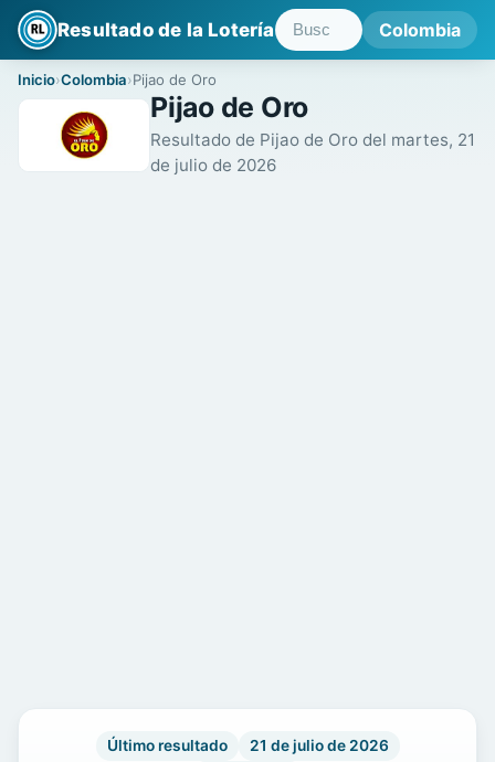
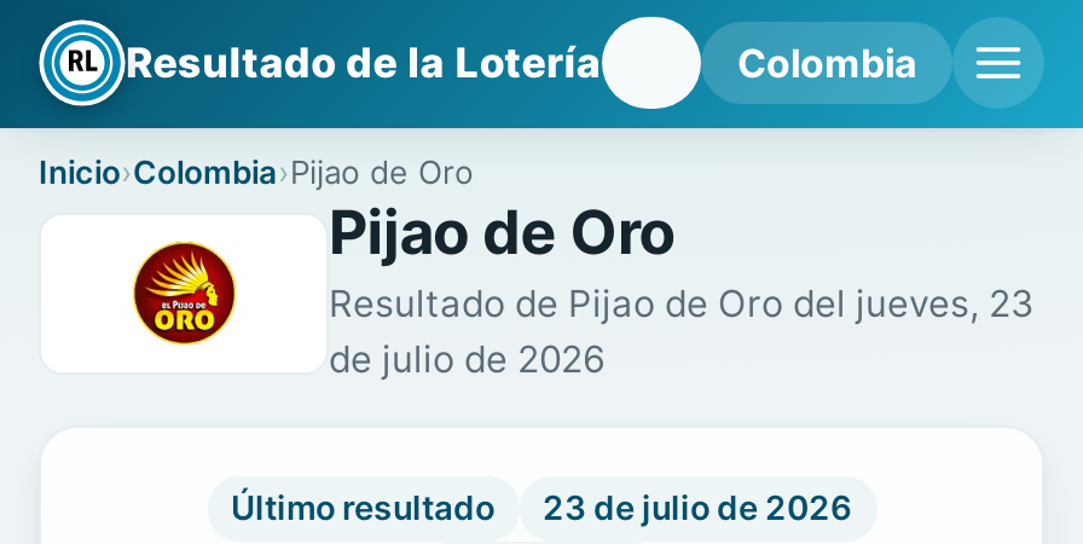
- [image]
+ [image]

- Resultado de Pijao de Oro del martes, 21
+ Resultado de Pijao de Oro del jueves, 23

- Último resultado 21 de julio de 2026
+ Último resultado 23 de julio de 2026
